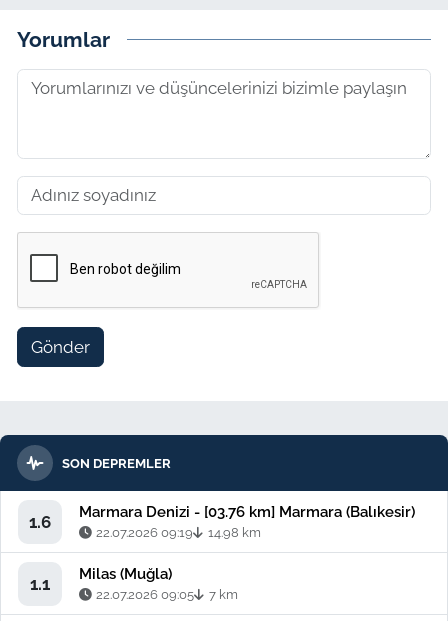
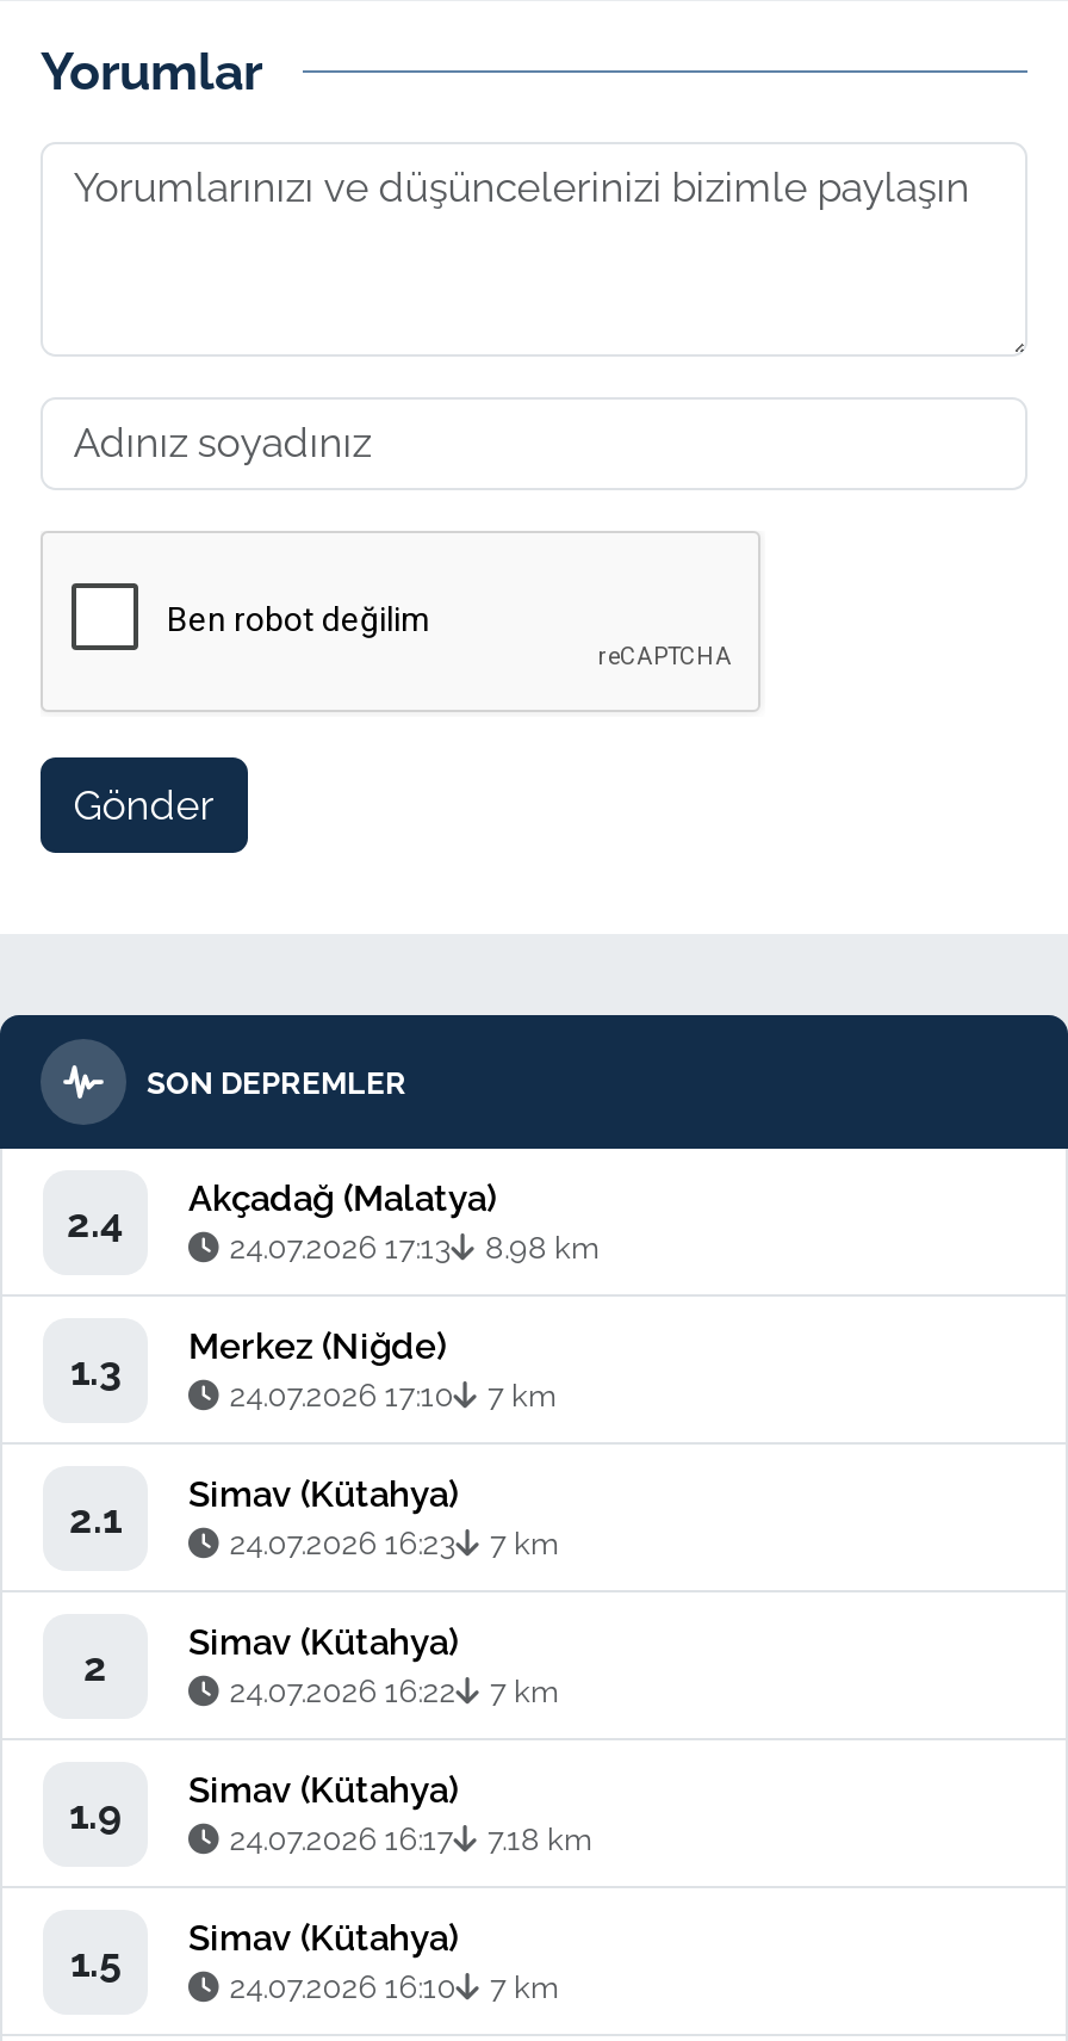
- 1.6
- Marmara Denizi - [03.76 km] Marmara (Balıkesir)
- 22.07.2026 09:19
- 14.98 km
- 1.1
- Milas (Muğla)
- 22.07.2026 09:05
+ 2.4
+ Akçadağ (Malatya)
+ 24.07.2026 17:13
+ 8.98 km
+ 1.3
+ Merkez (Niğde)
+ 24.07.2026 17:10
+ 7 km
+ 2.1
+ Simav (Kütahya)
+ 24.07.2026 16:23
+ 7 km
+ 2
+ Simav (Kütahya)
+ 24.07.2026 16:22
+ 7 km
+ 1.9
+ Simav (Kütahya)
+ 24.07.2026 16:17
+ 7.18 km
+ 1.5
+ Simav (Kütahya)
+ 24.07.2026 16:10
